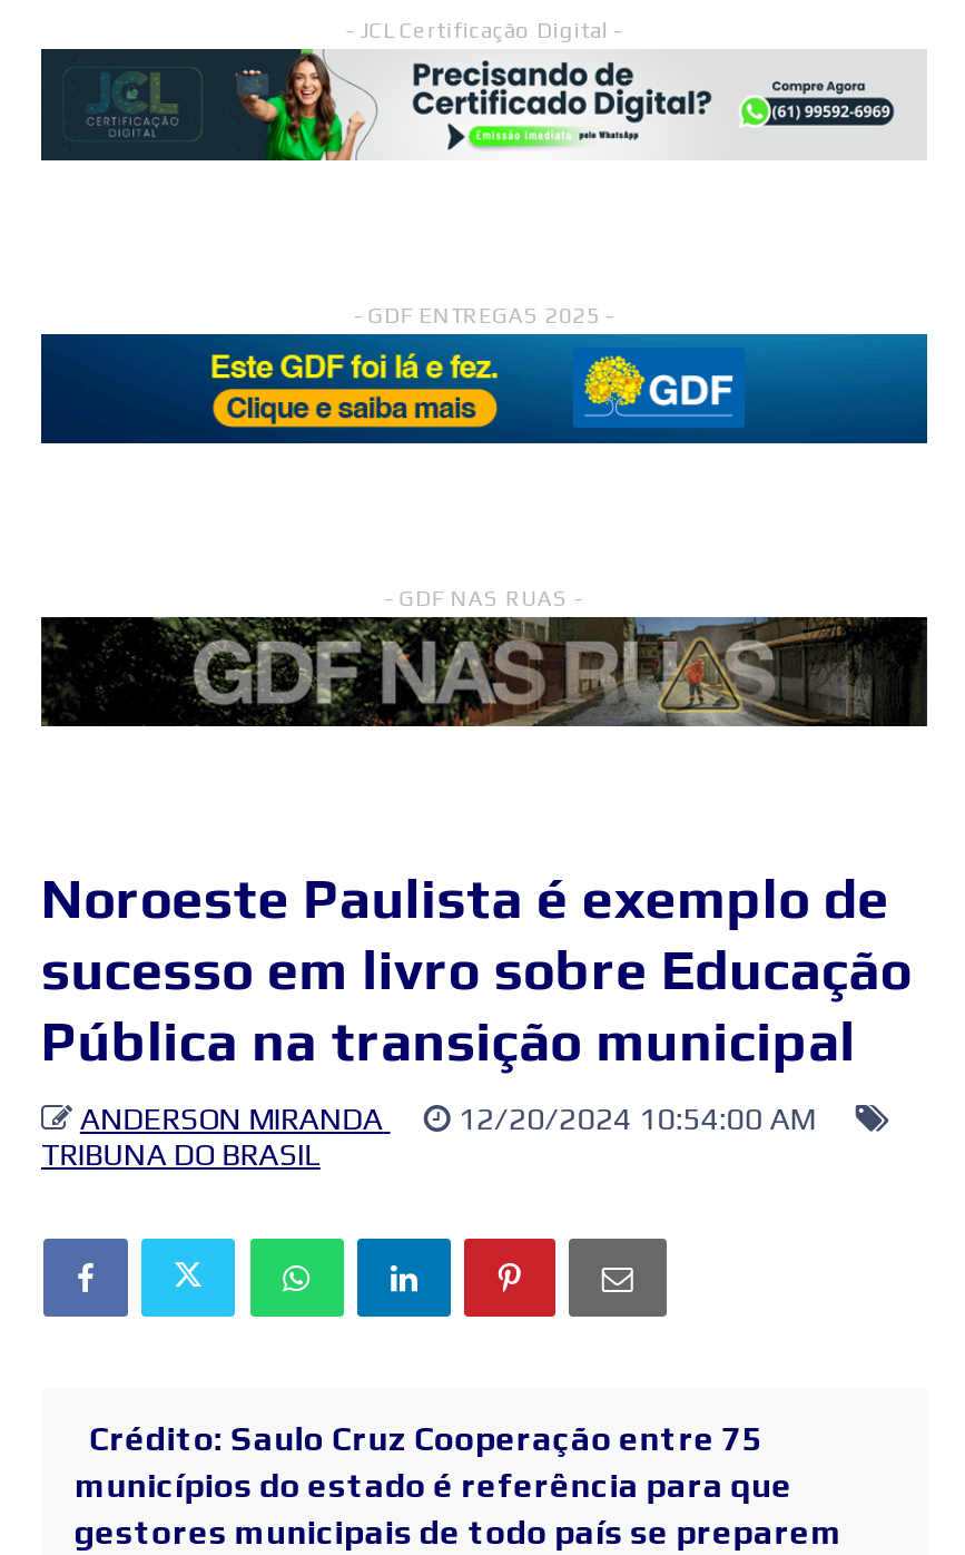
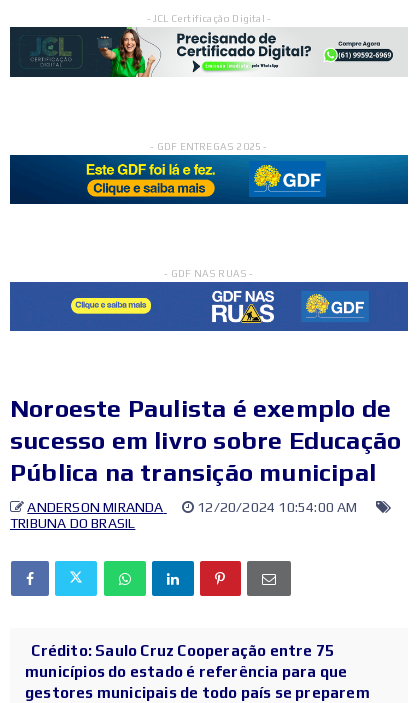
- [image]
+ [image]
